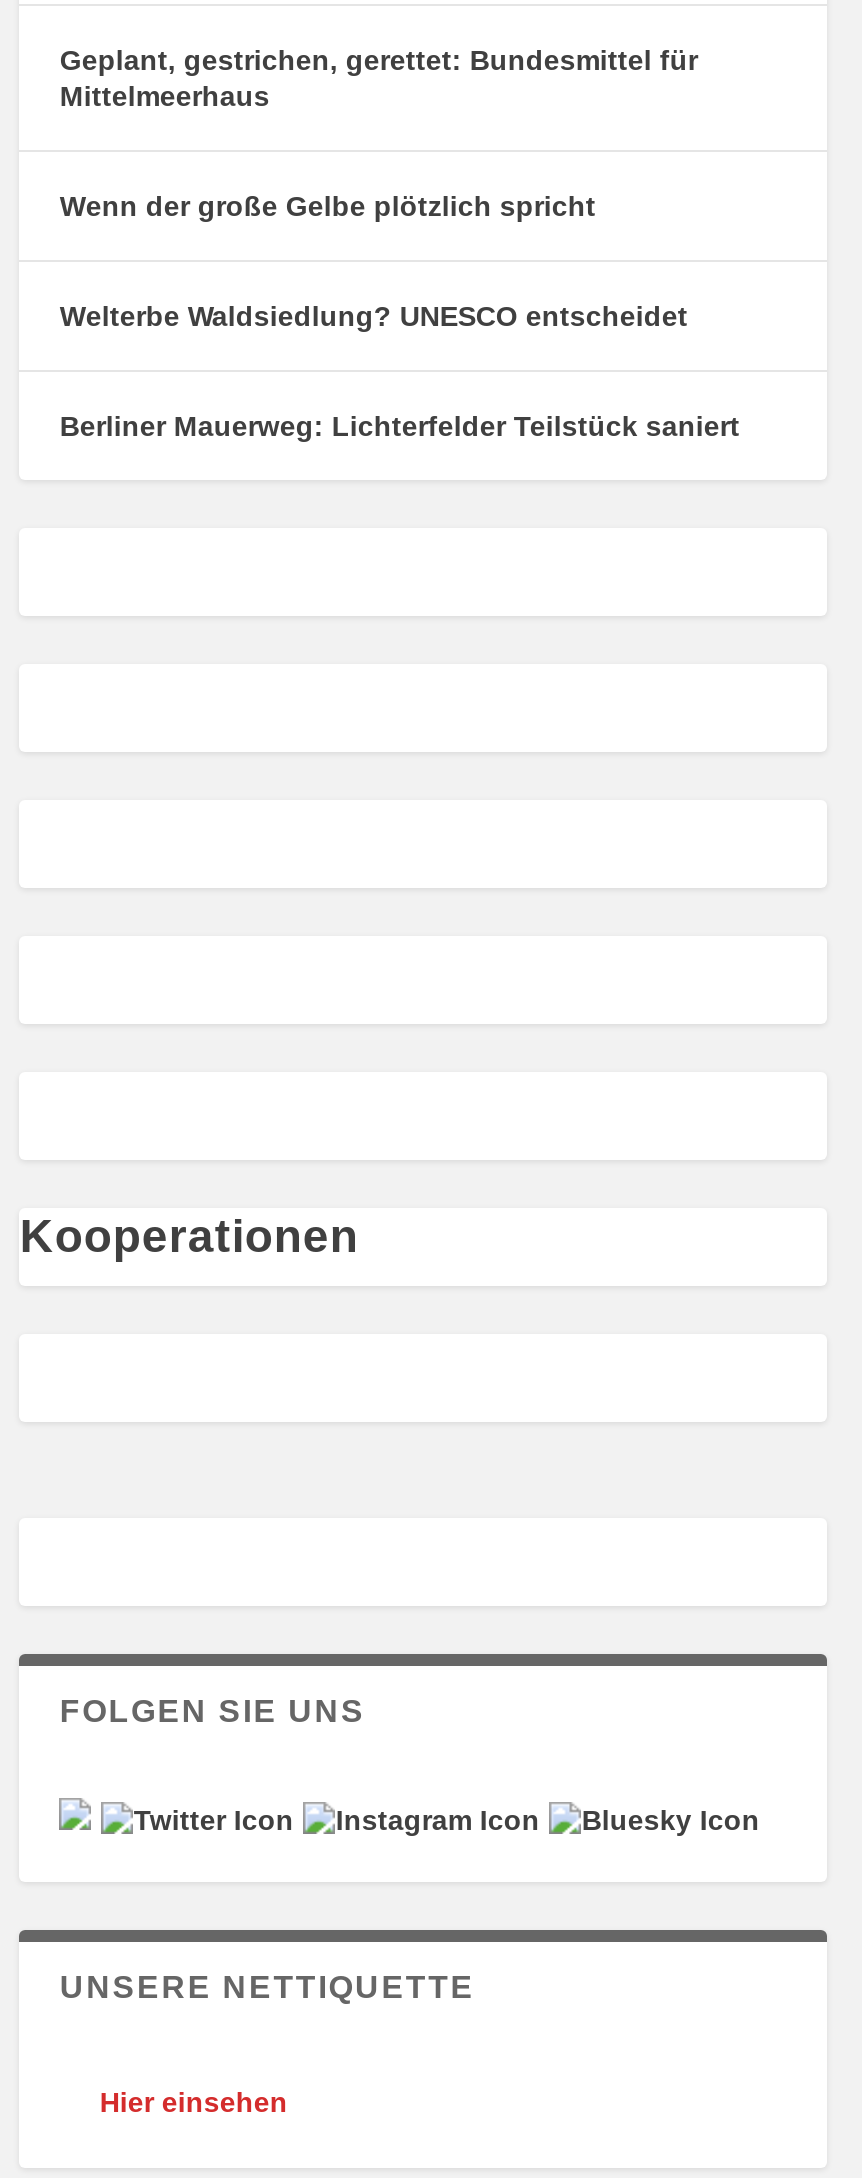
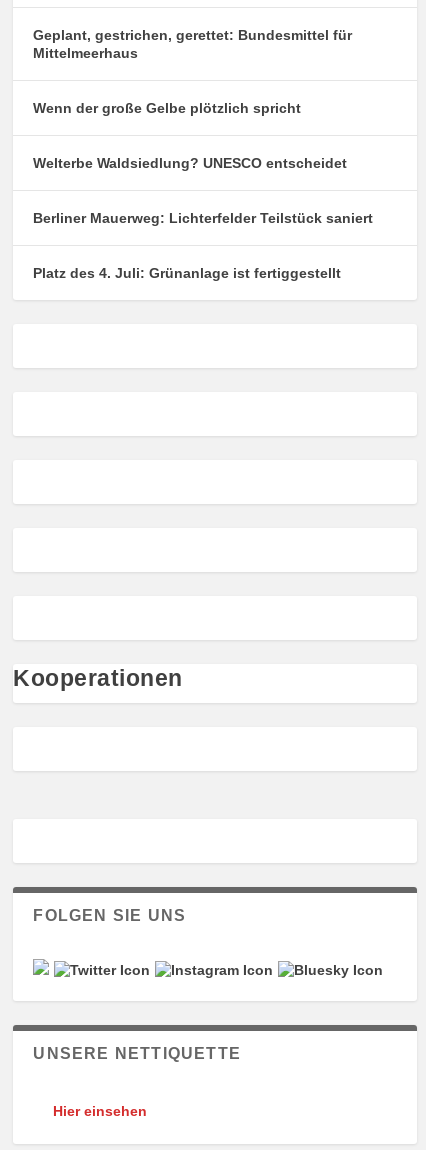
+ Platz des 4. Juli: Grünanlage ist fertiggestellt
